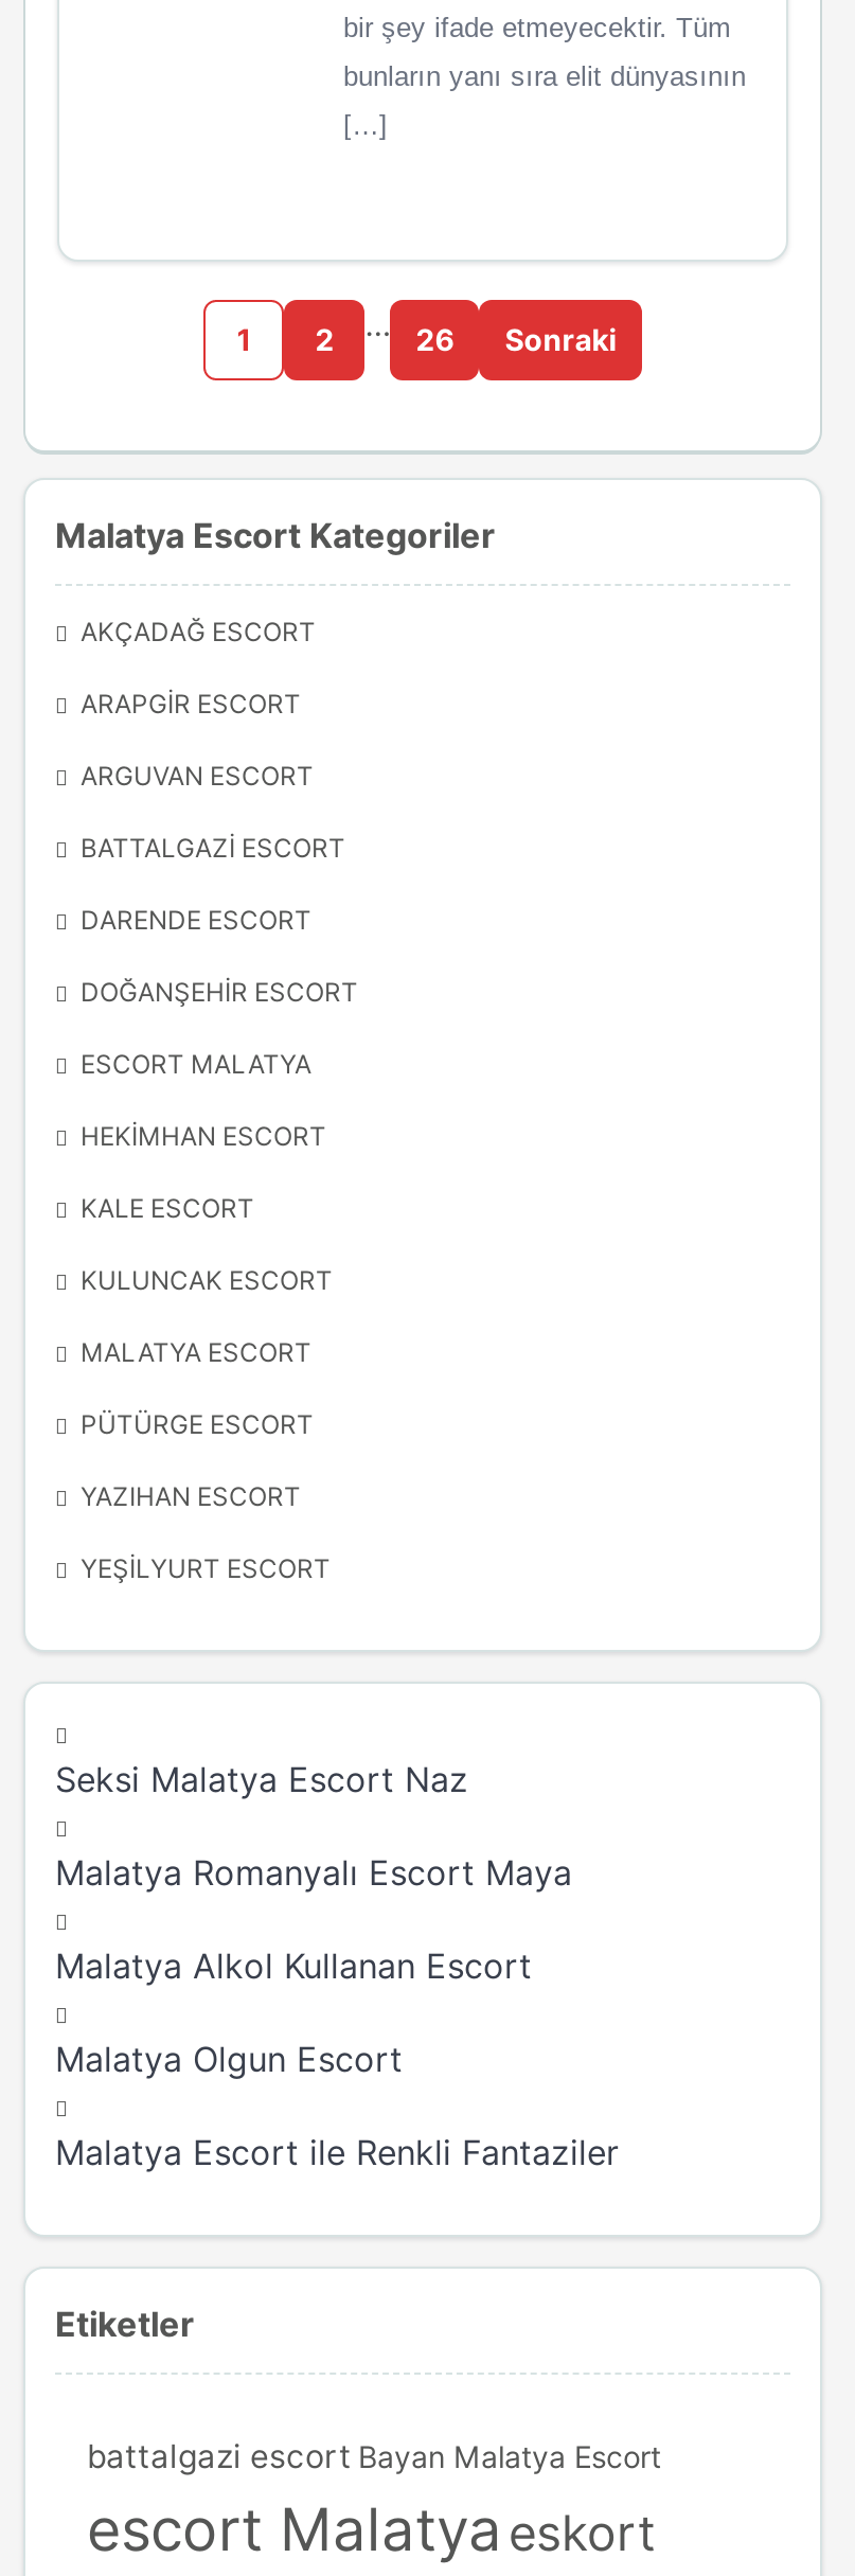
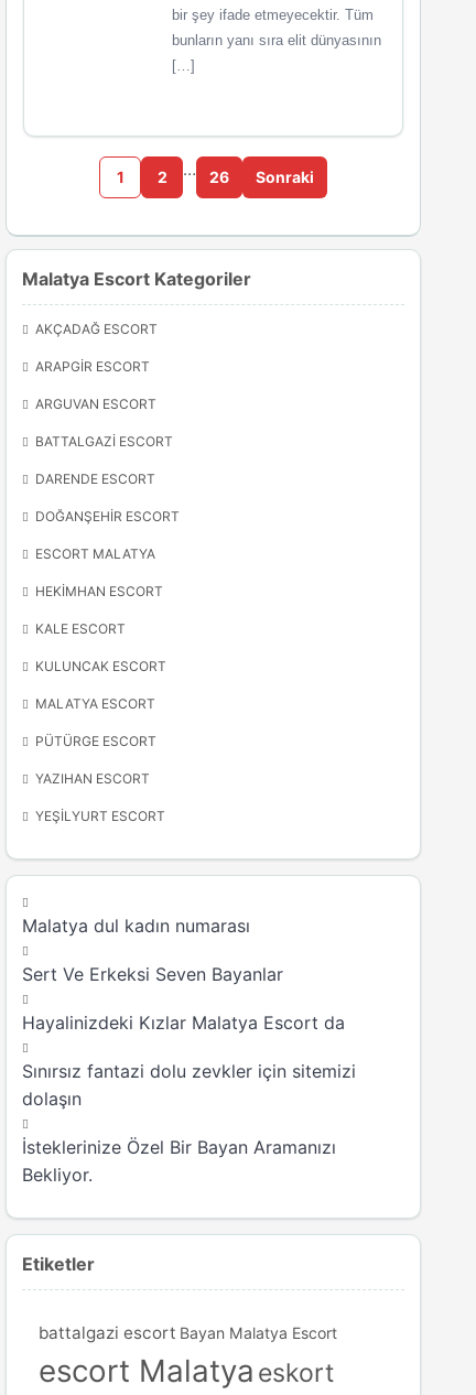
- Seksi Malatya Escort Naz
+ Malatya dul kadın numarası

- Malatya Romanyalı Escort Maya
+ Sert Ve Erkeksi Seven Bayanlar

- Malatya Alkol Kullanan Escort
+ Hayalinizdeki Kızlar Malatya Escort da

- Malatya Olgun Escort
+ Sınırsız fantazi dolu zevkler için sitemizi
+ dolaşın

- Malatya Escort ile Renkli Fantaziler
+ İsteklerinize Özel Bir Bayan Aramanızı
+ Bekliyor.
